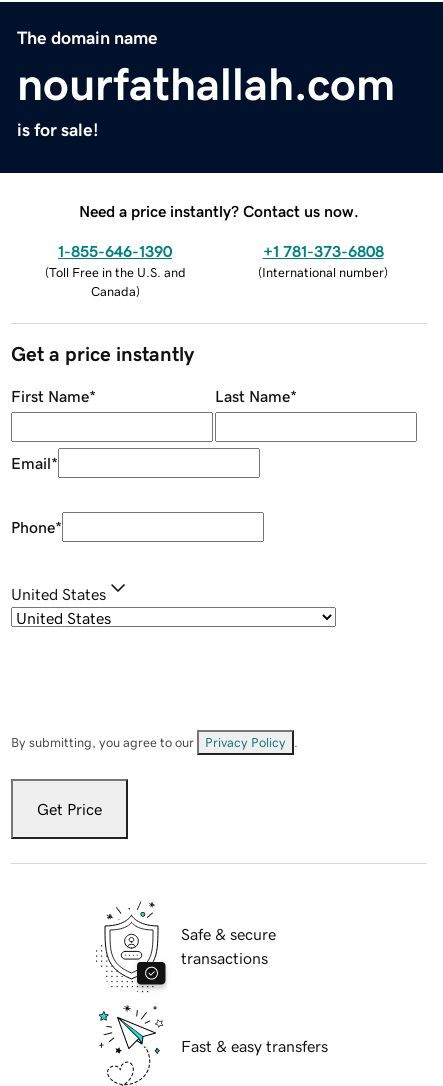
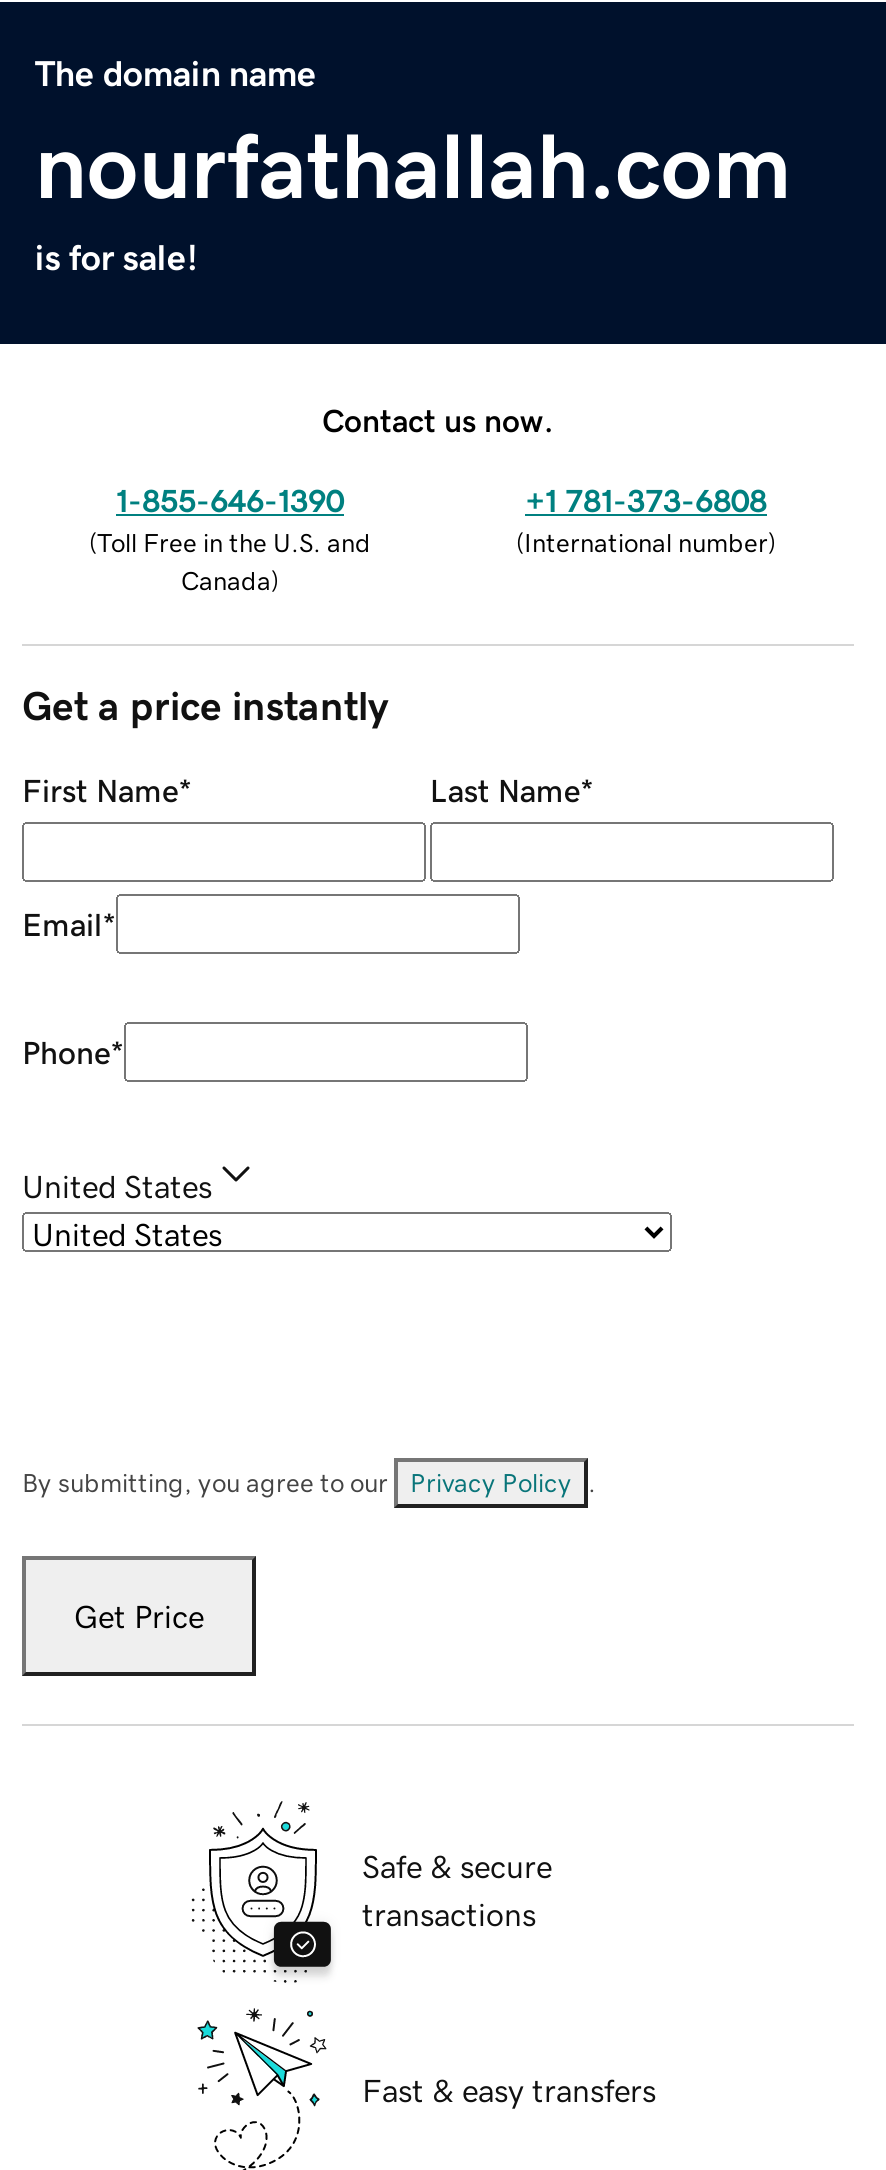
- Need a price instantly? Contact us now.
+ Contact us now.
